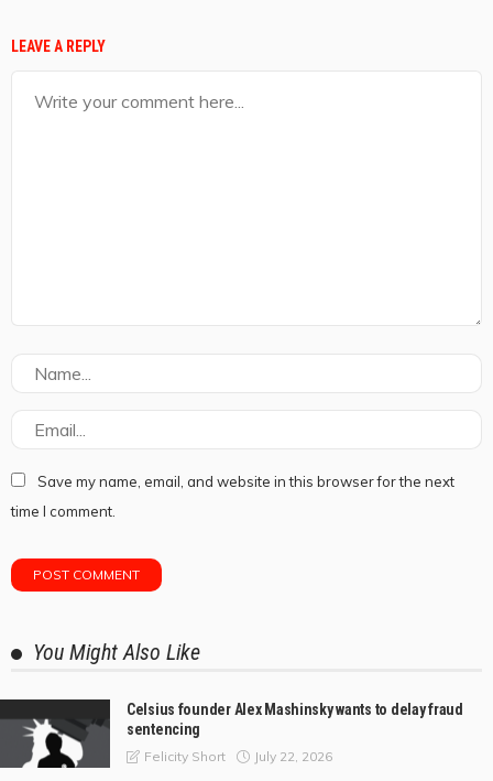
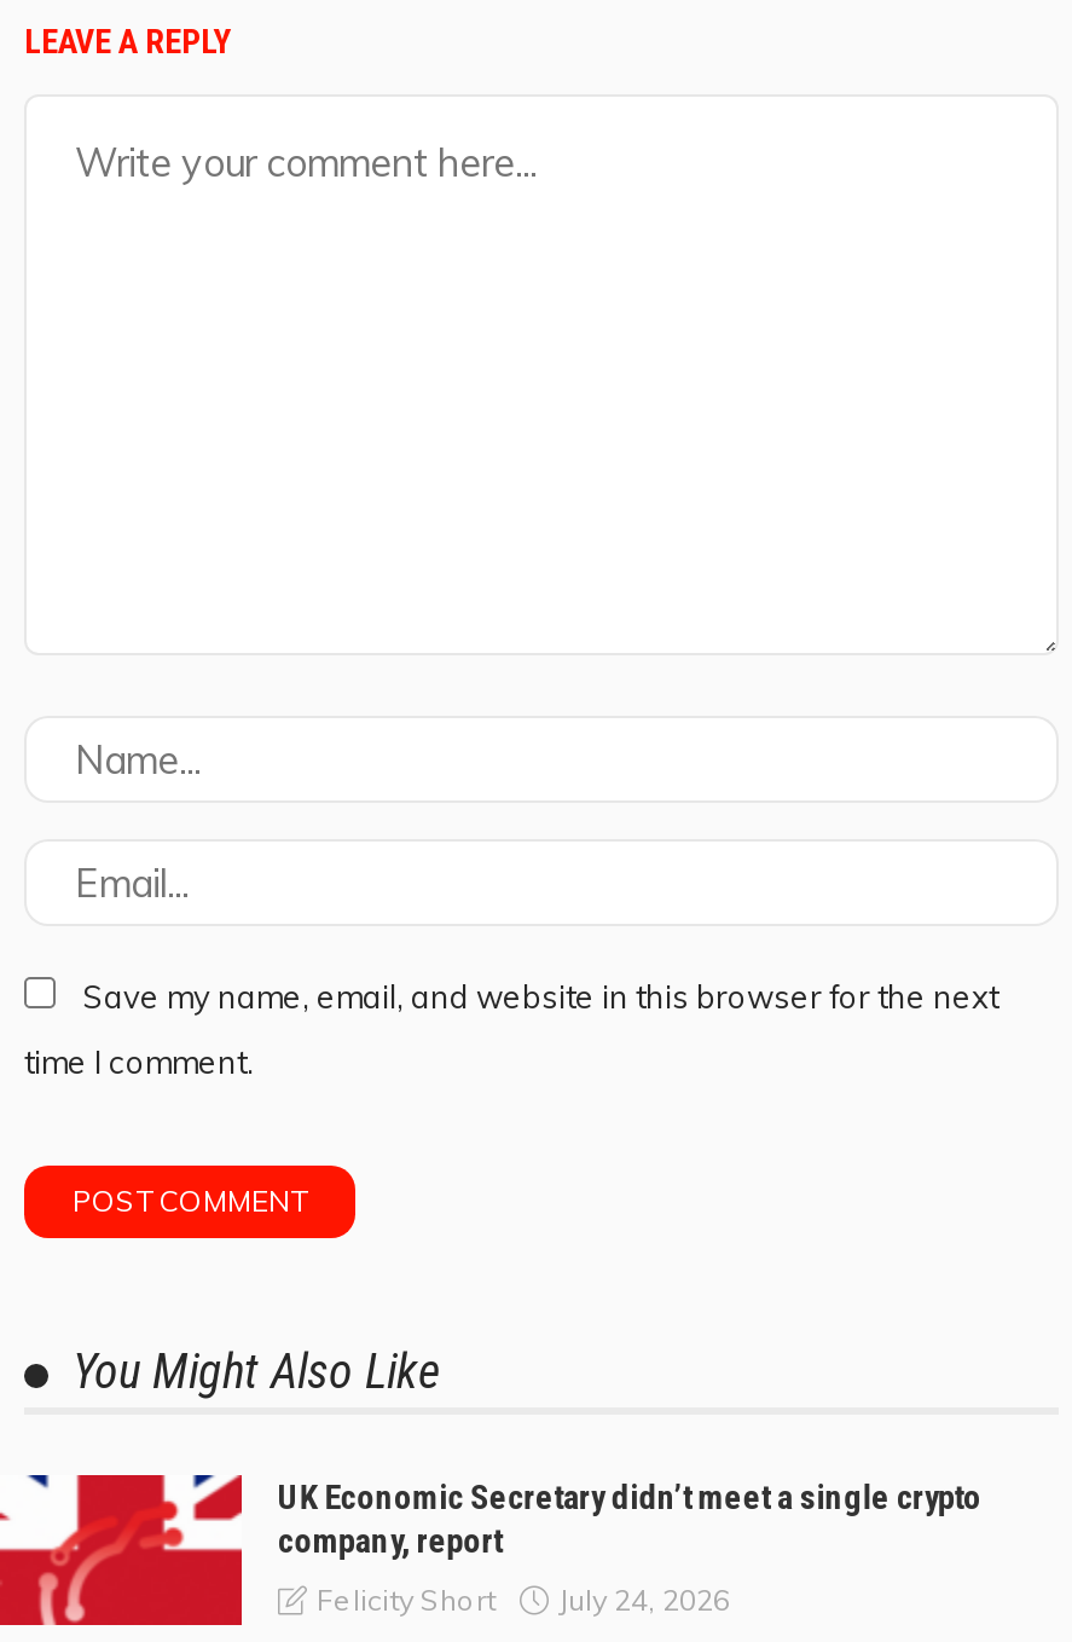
- [image]
- Celsius founder Alex Mashinsky wants to delay fraud
- sentencing
+ [image]
+ UK Economic Secretary didn’t meet a single crypto
+ company, report

- Felicity Short July 22, 2026
+ Felicity Short July 24, 2026
